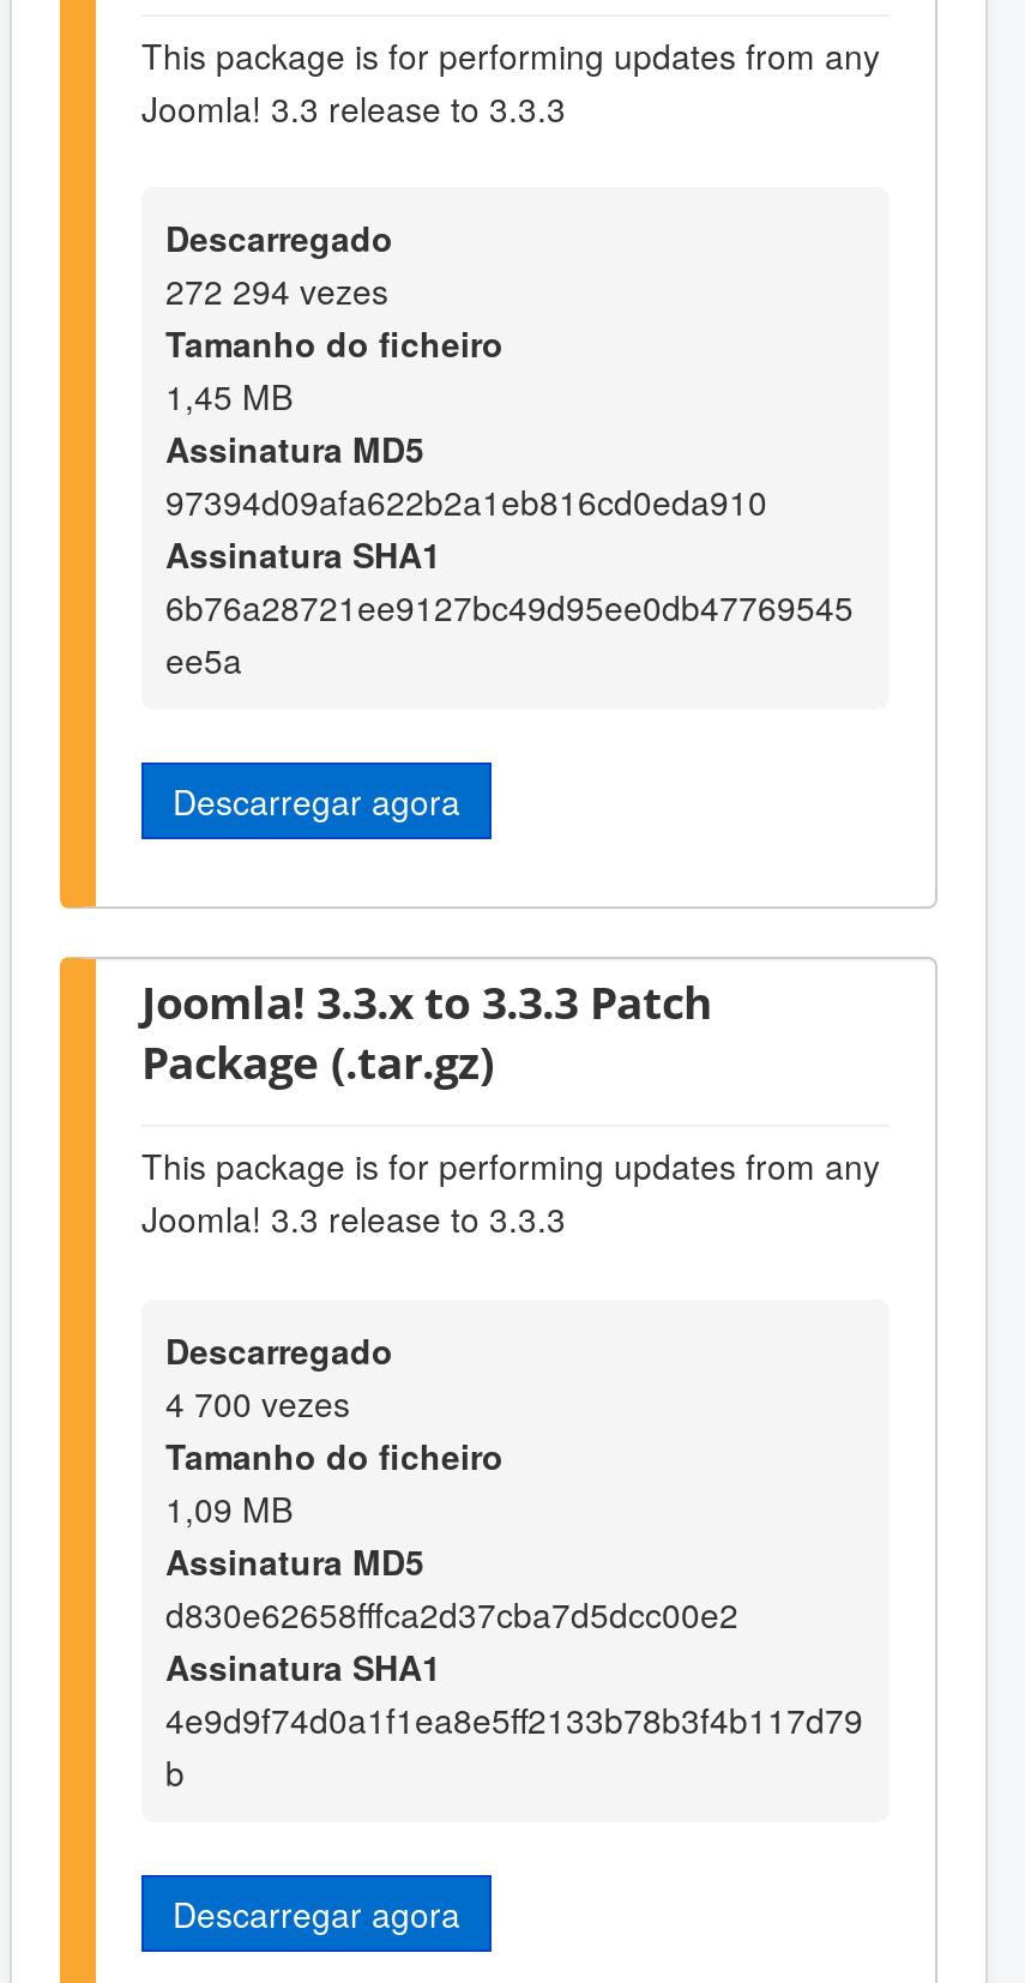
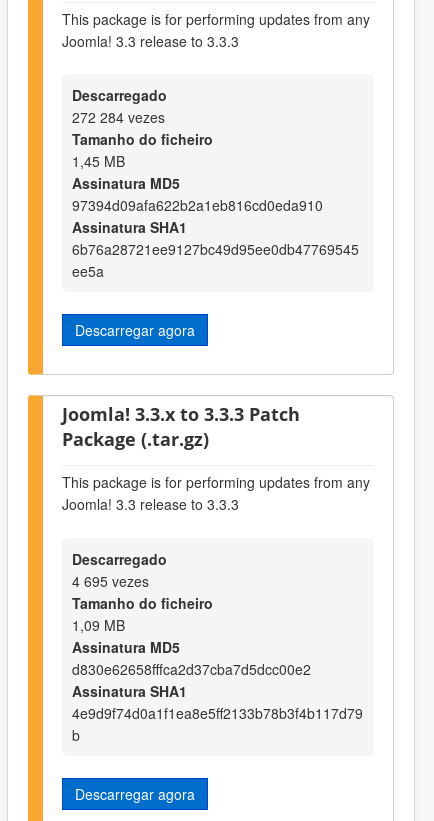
- 272 294 vezes
+ 272 284 vezes

- 4 700 vezes
+ 4 695 vezes
